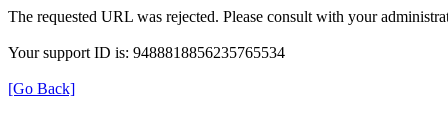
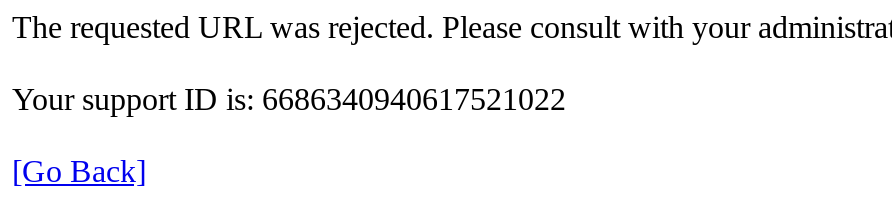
- Your support ID is: 9488818856235765534
+ Your support ID is: 6686340940617521022
